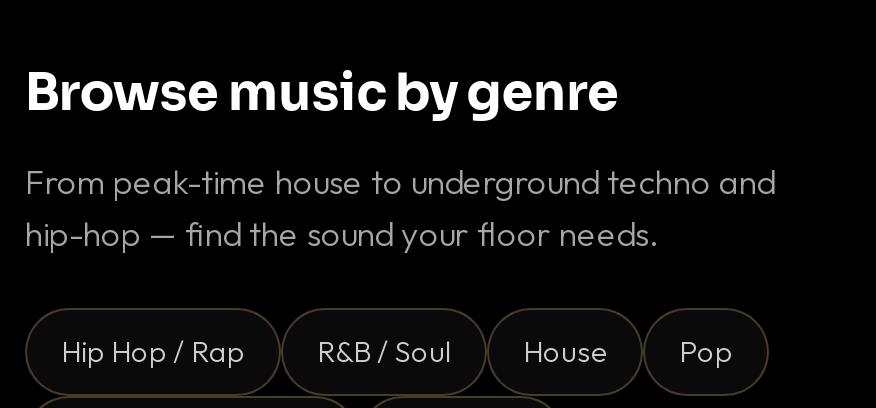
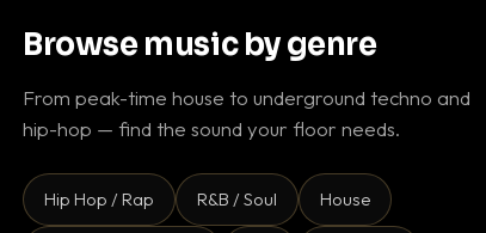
- Pop
